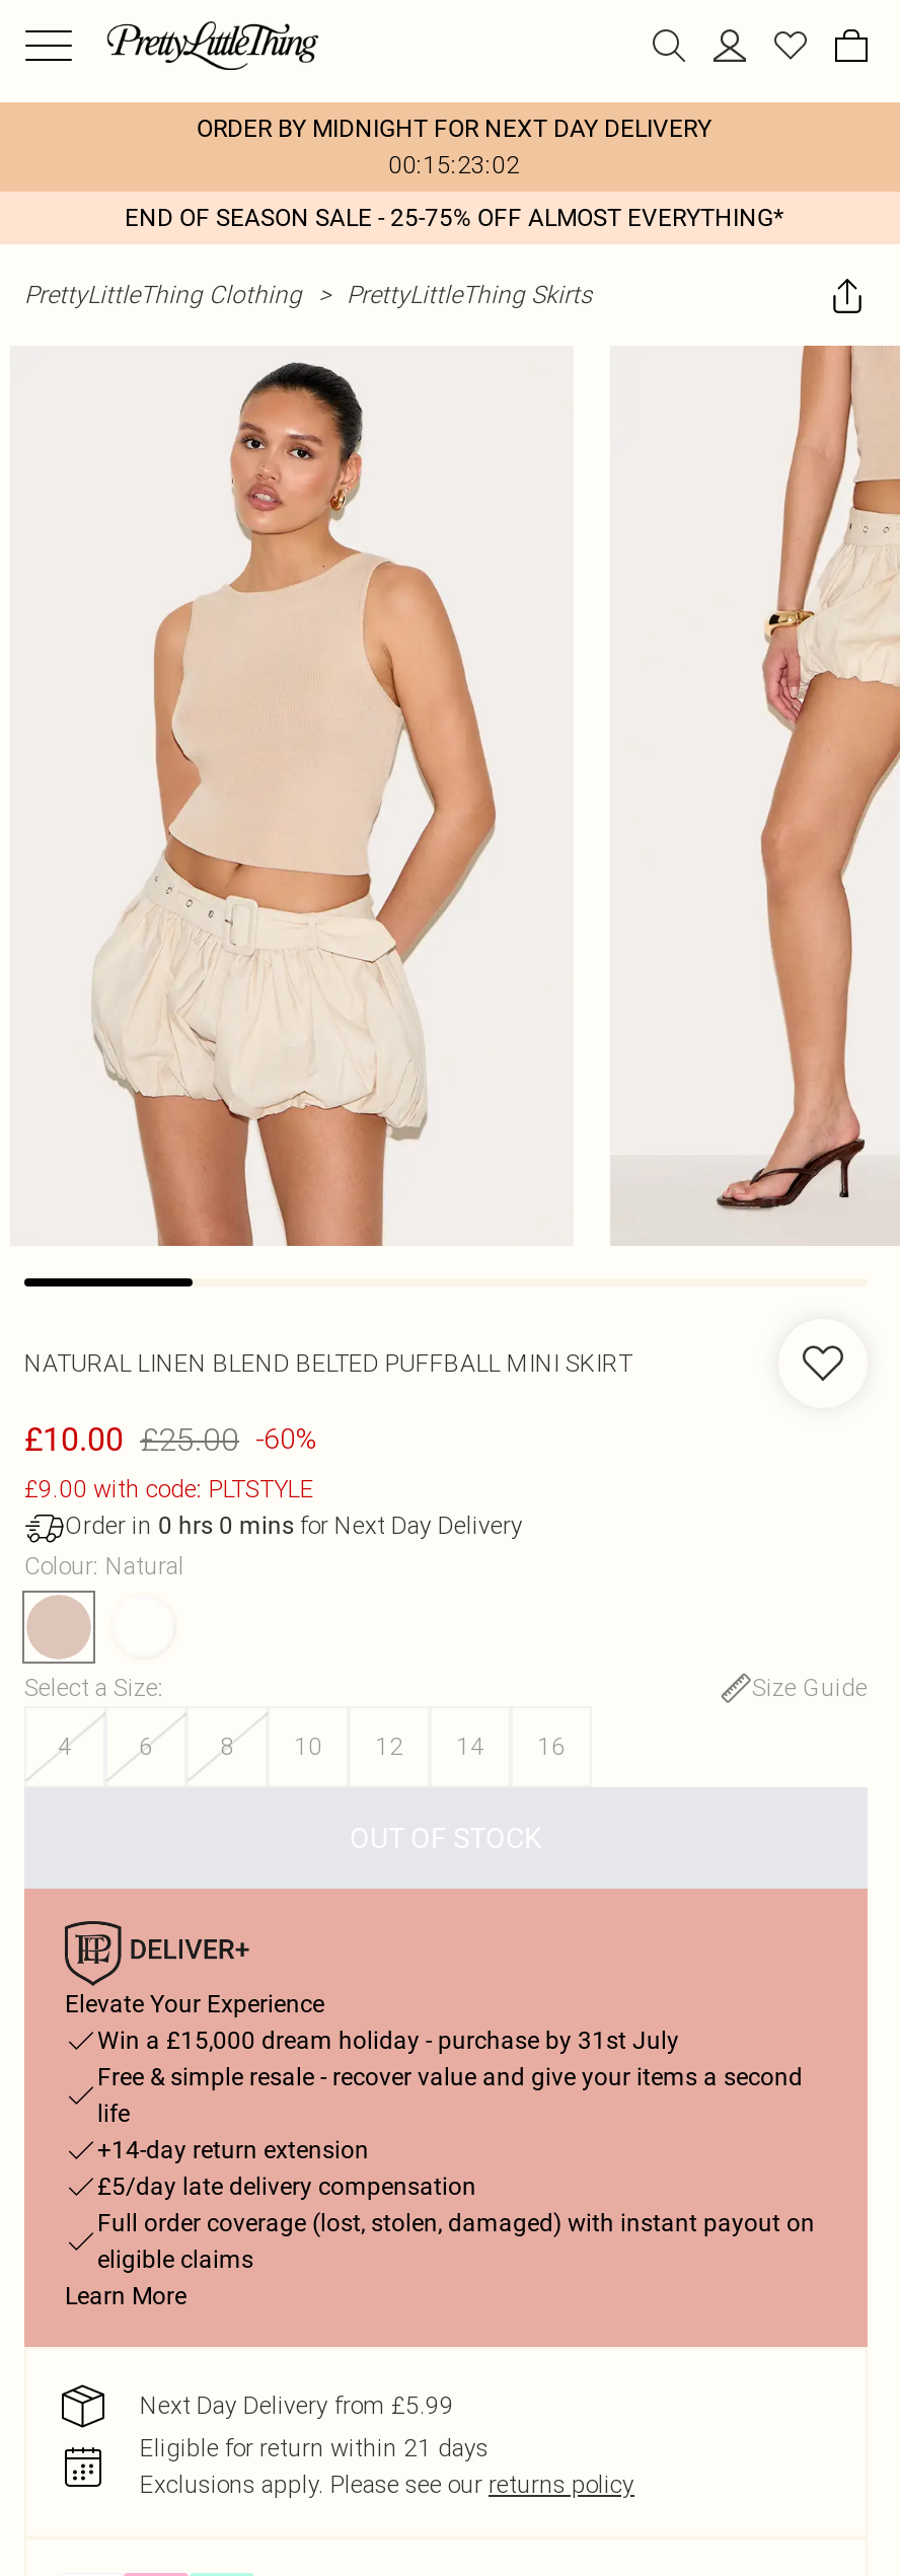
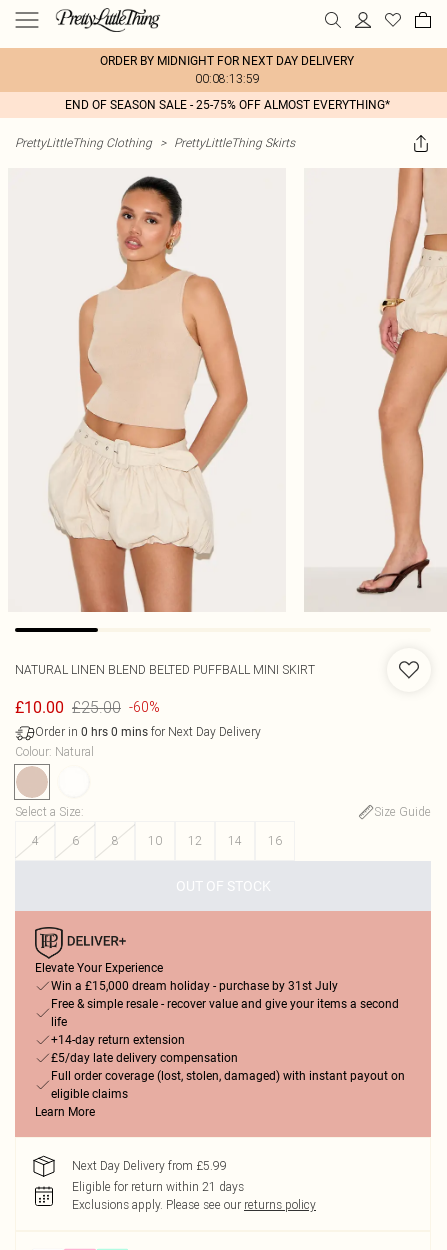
- 00:15:23:02
+ 00:08:13:59

- £9.00 with code: PLTSTYLE
